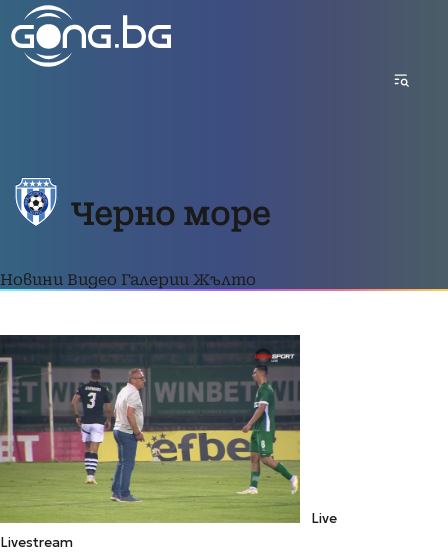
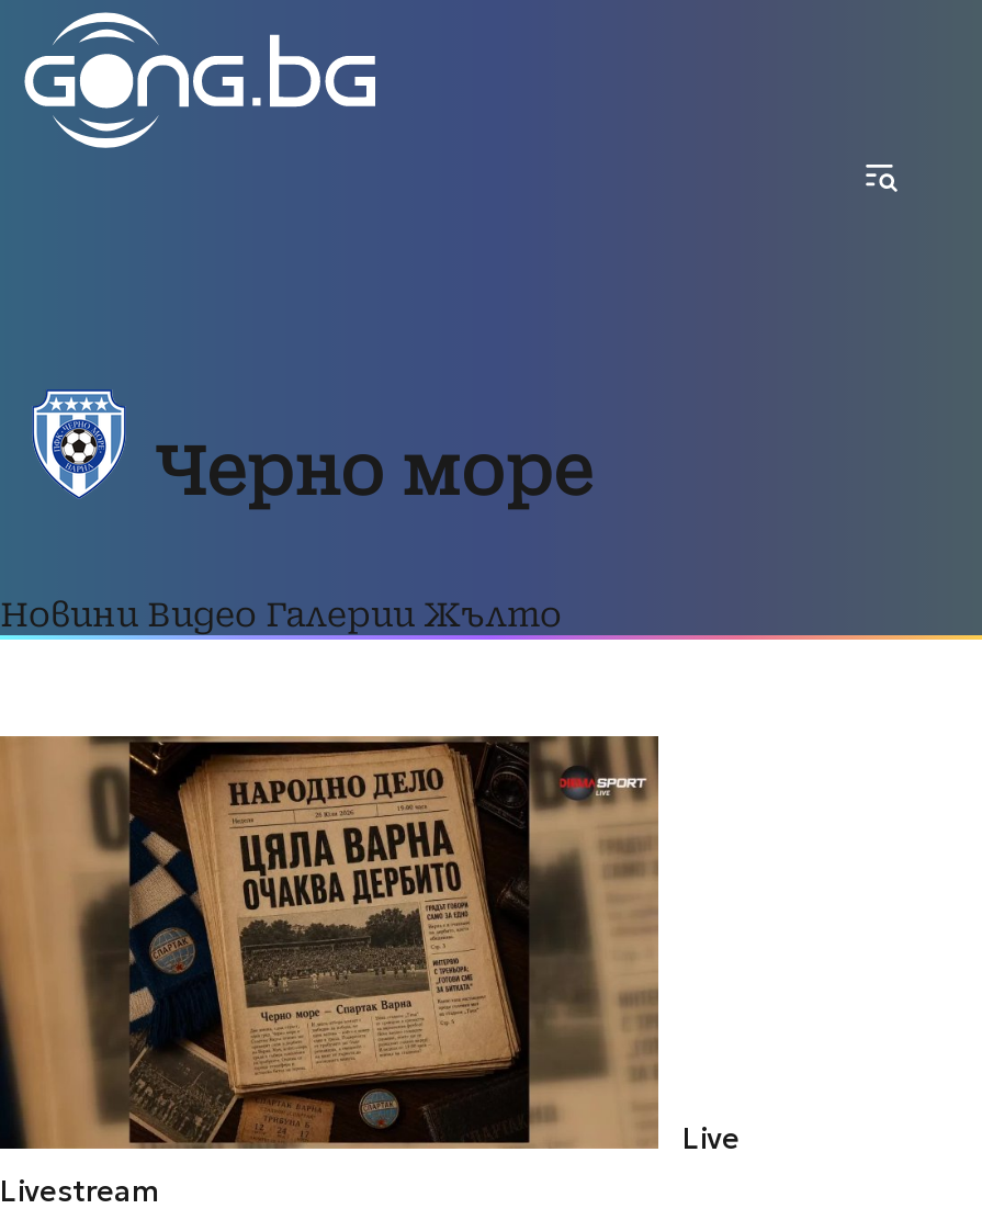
- [image]
+ [image]
